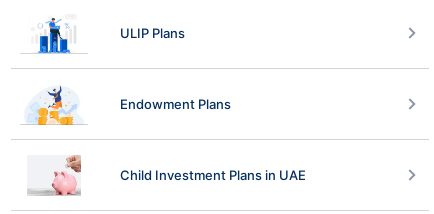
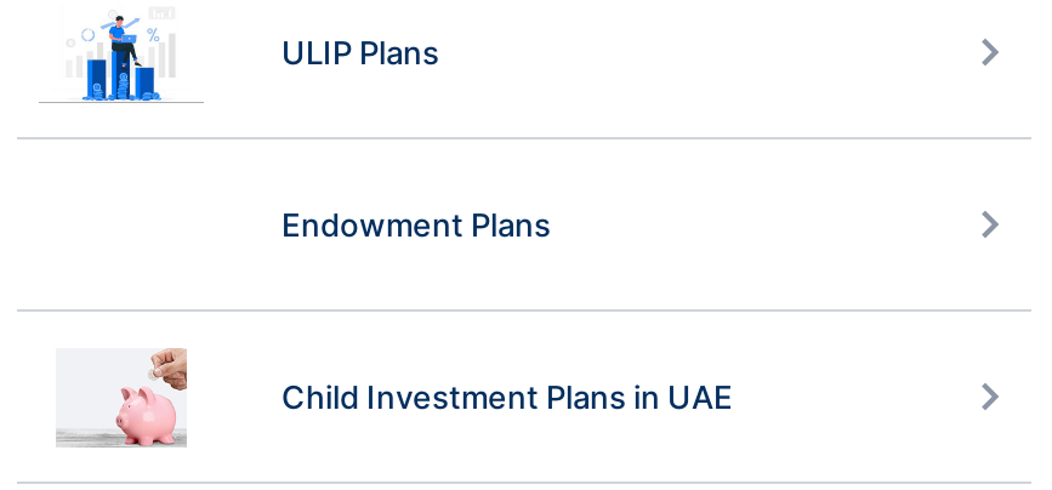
- [image]
